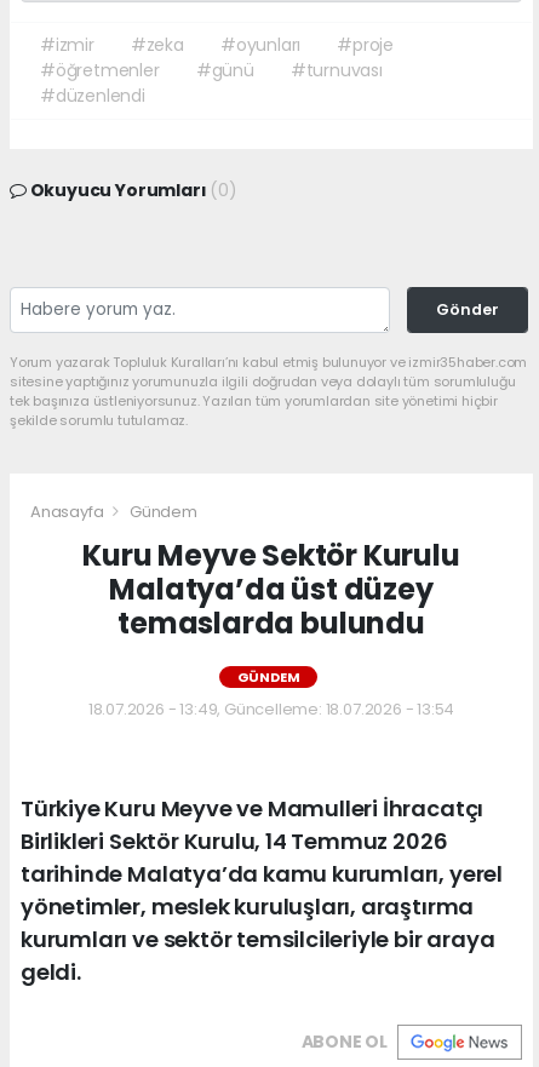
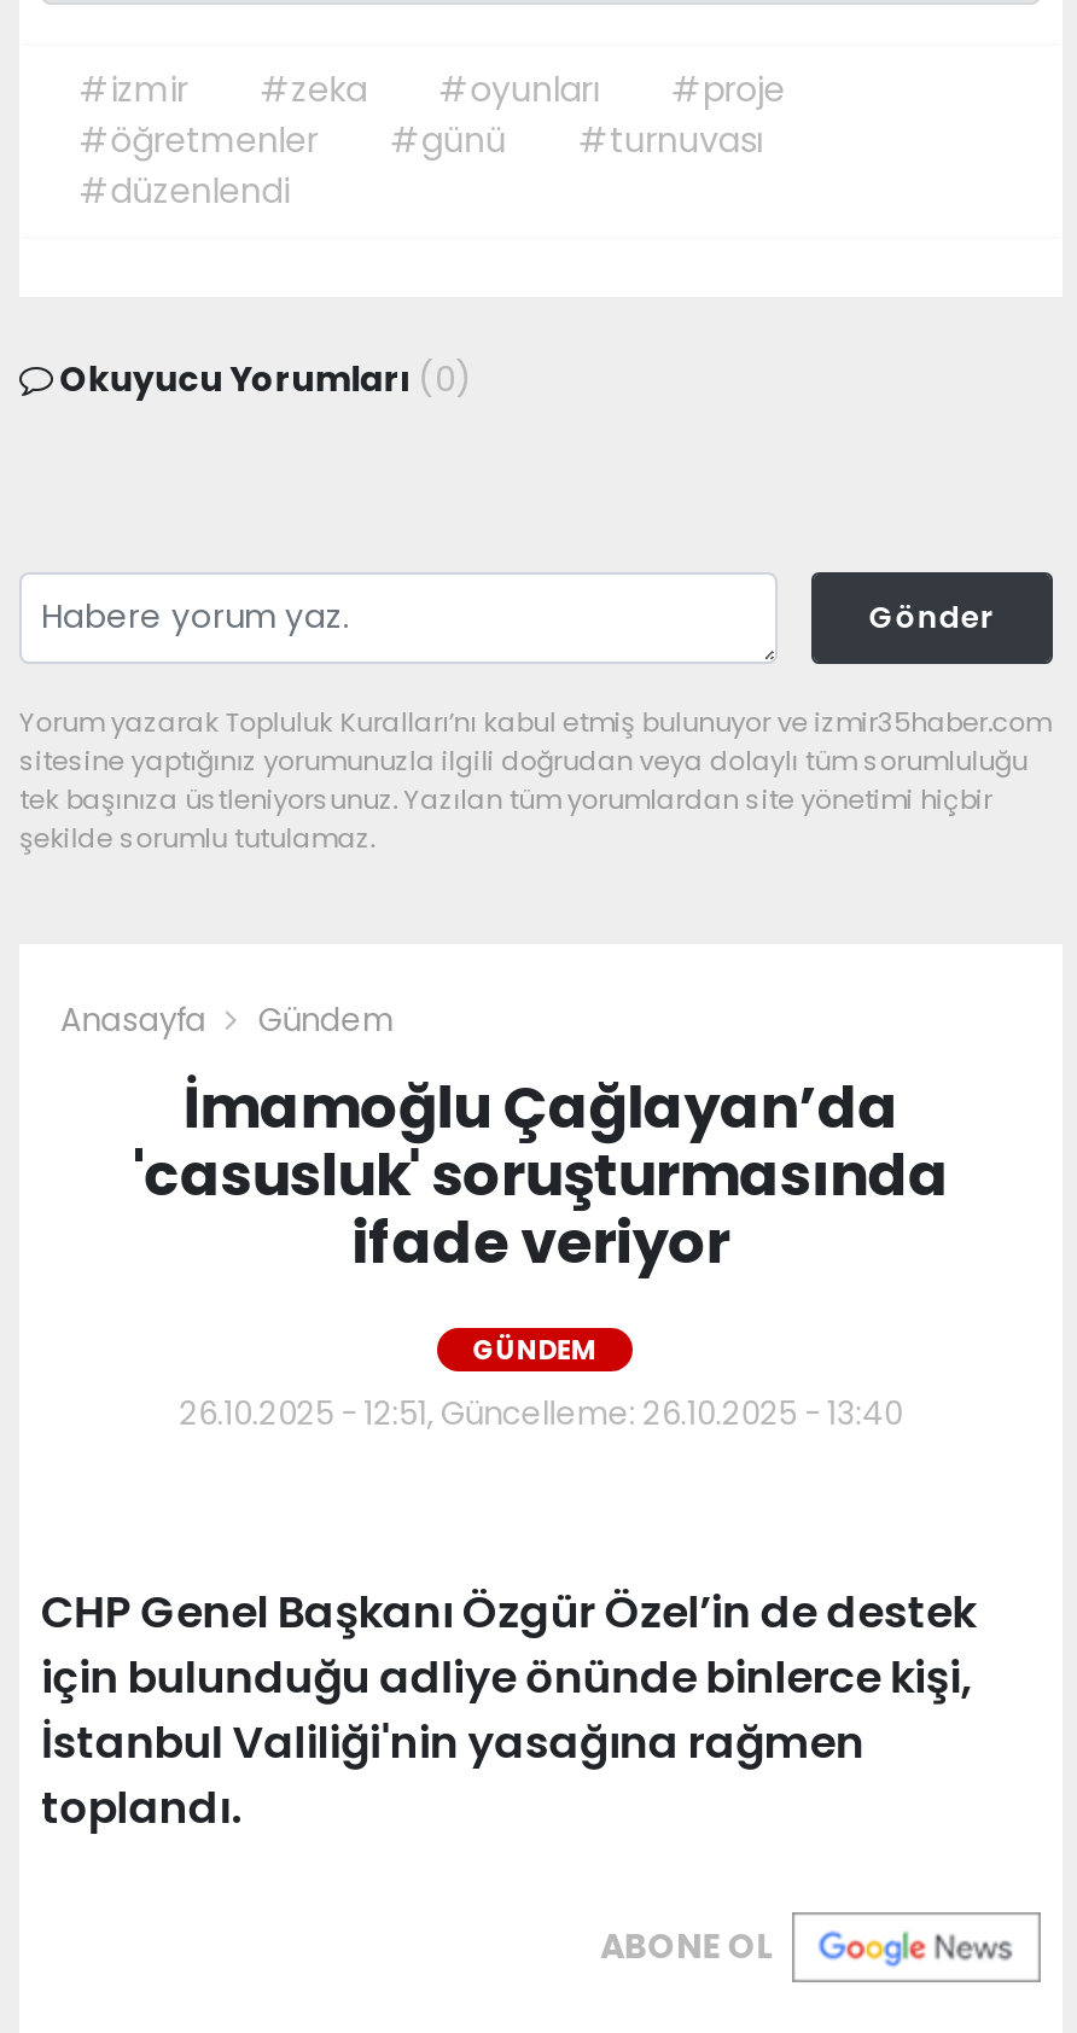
- Kuru Meyve Sektör Kurulu
- Malatya’da üst düzey
- temaslarda bulundu
+ İmamoğlu Çağlayan’da
+ 'casusluk' soruşturmasında
+ ifade veriyor

- 18.07.2026 - 13:49, Güncelleme: 18.07.2026 - 13:54
+ 26.10.2025 - 12:51, Güncelleme: 26.10.2025 - 13:40

- Türkiye Kuru Meyve ve Mamulleri İhracatçı
- Birlikleri Sektör Kurulu, 14 Temmuz 2026
- tarihinde Malatya’da kamu kurumları, yerel
- yönetimler, meslek kuruluşları, araştırma
- kurumları ve sektör temsilcileriyle bir araya
- geldi.
+ CHP Genel Başkanı Özgür Özel’in de destek
+ için bulunduğu adliye önünde binlerce kişi,
+ İstanbul Valiliği'nin yasağına rağmen
+ toplandı.
